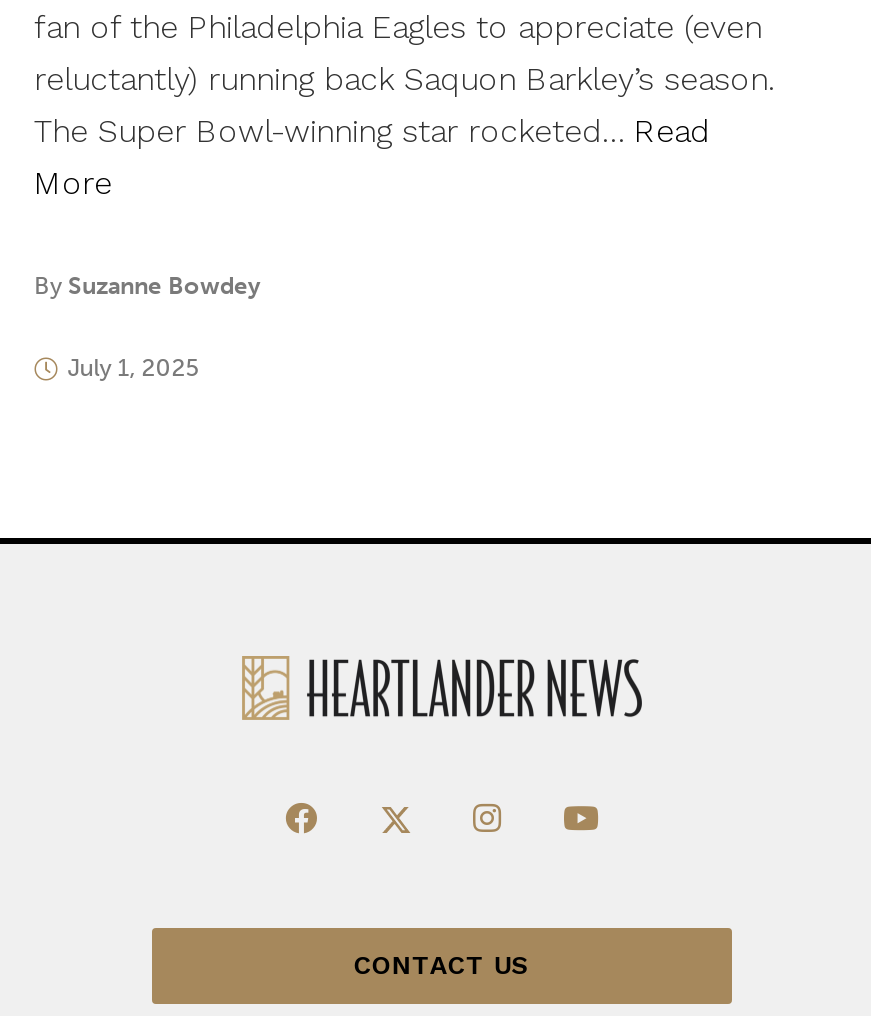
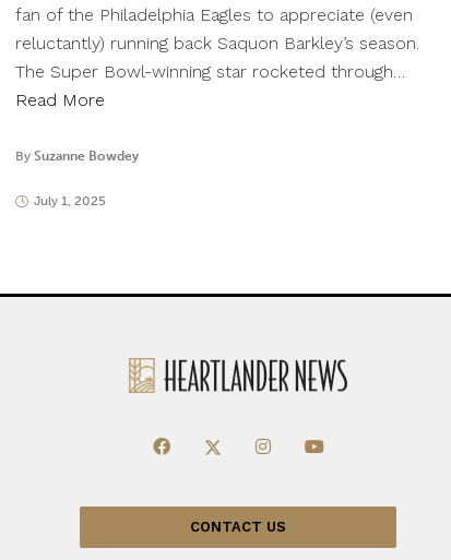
- The Super Bowl-winning star rocketed… Read
- More
+ The Super Bowl-winning star rocketed through…
+ Read More
